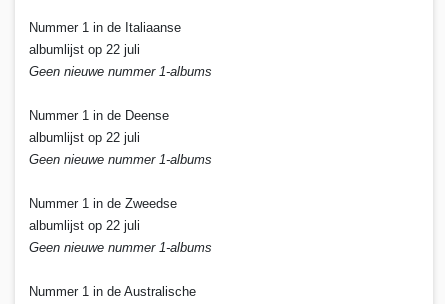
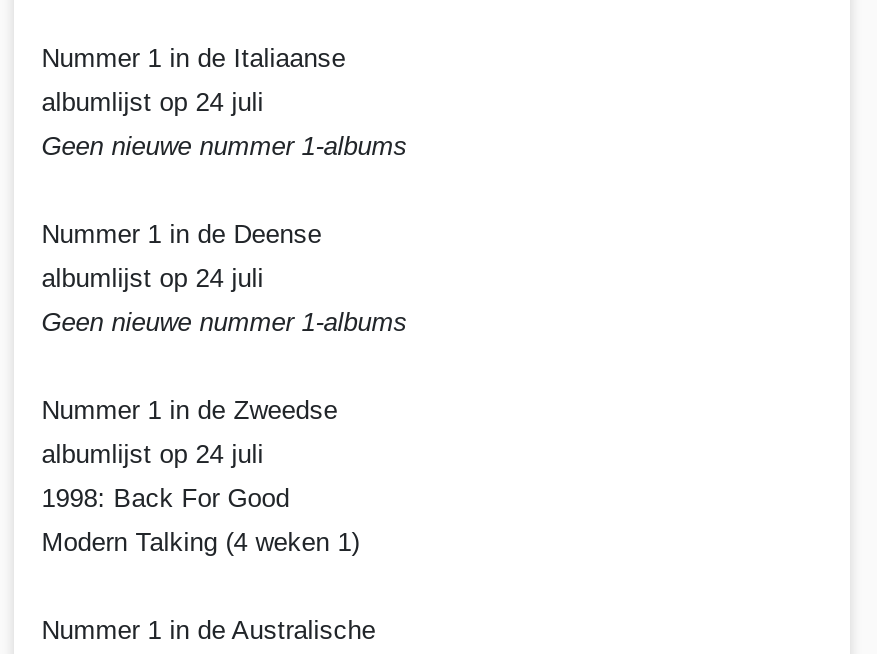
- albumlijst op 22 juli
+ albumlijst op 24 juli

- albumlijst op 22 juli
+ albumlijst op 24 juli

- albumlijst op 22 juli
- Geen nieuwe nummer 1-albums
+ albumlijst op 24 juli
+ 1998: Back For Good
+ Modern Talking (4 weken 1)
